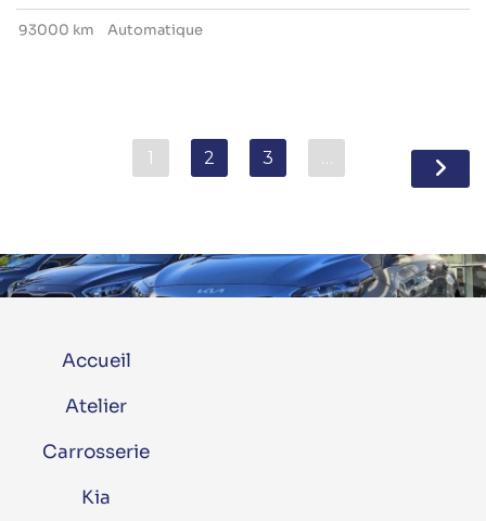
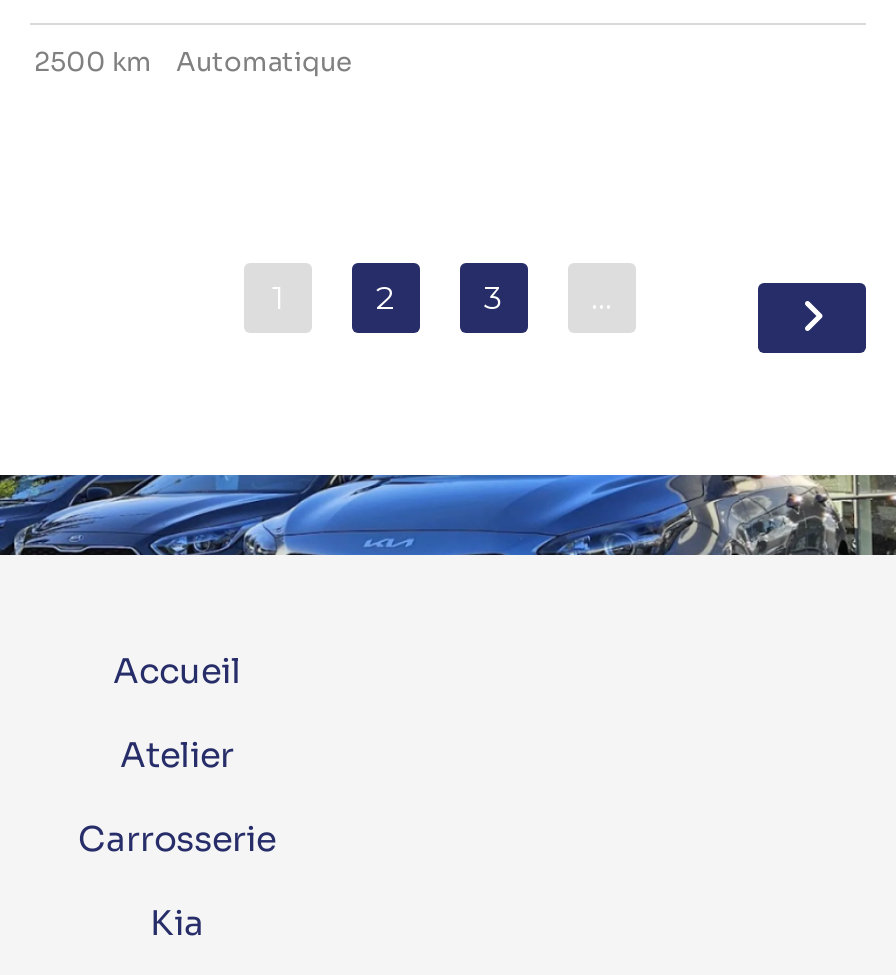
- 93000 km Automatique
+ 2500 km Automatique
